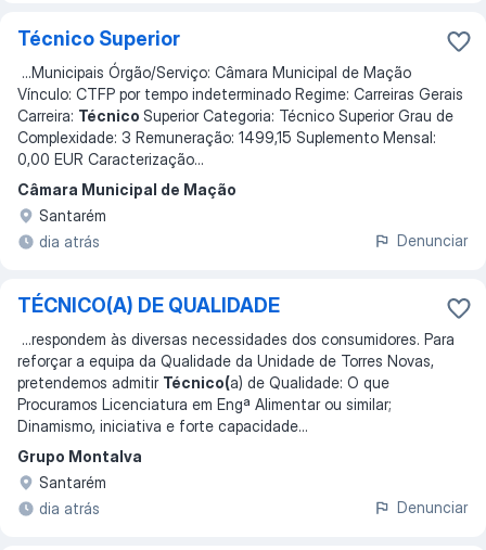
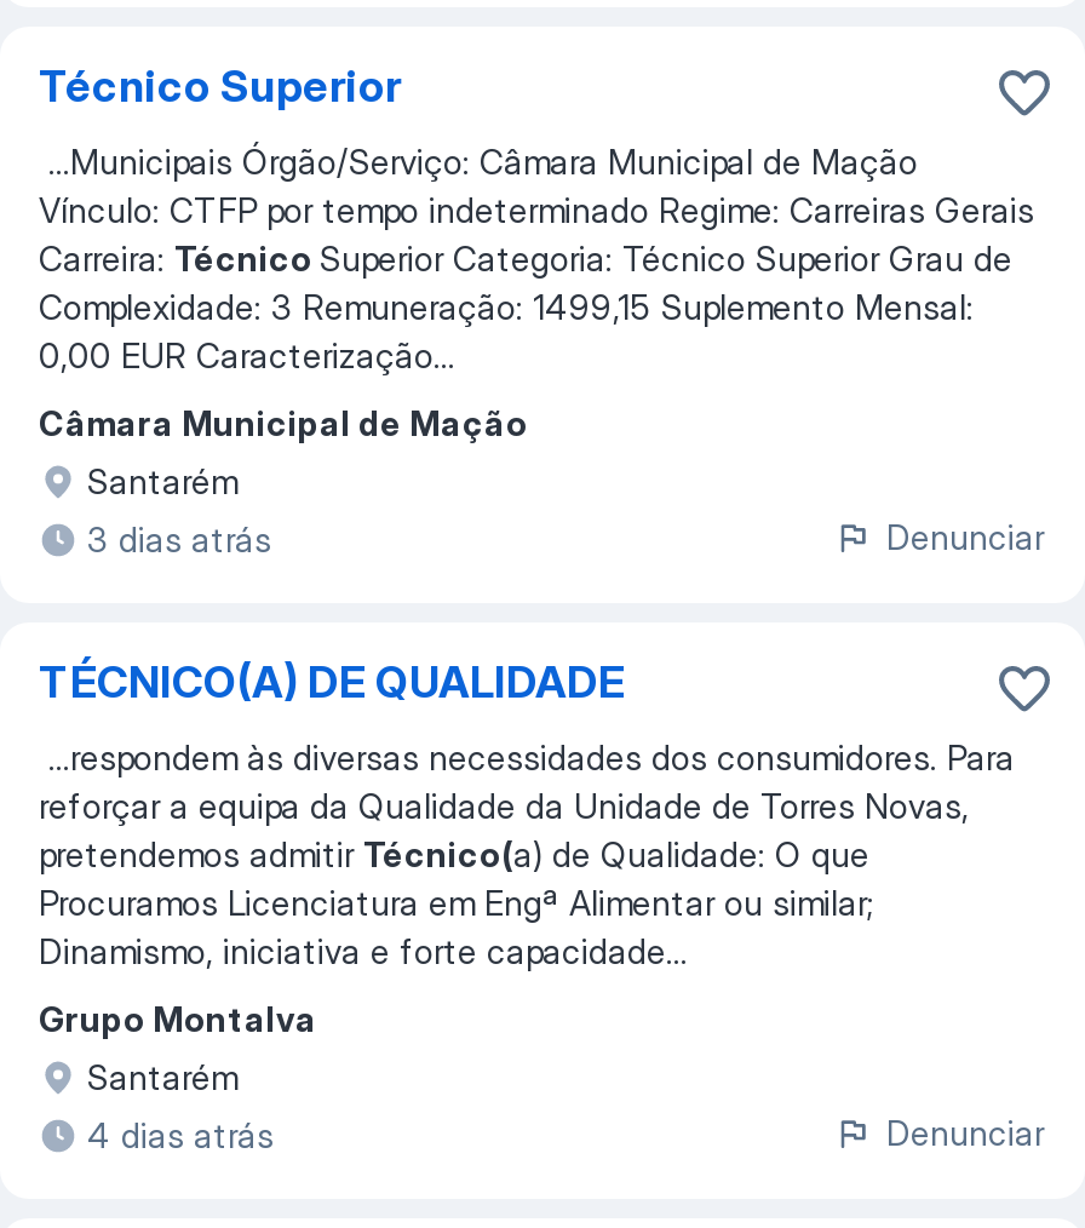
- dia atrás
+ 3 dias atrás

- dia atrás
+ 4 dias atrás
